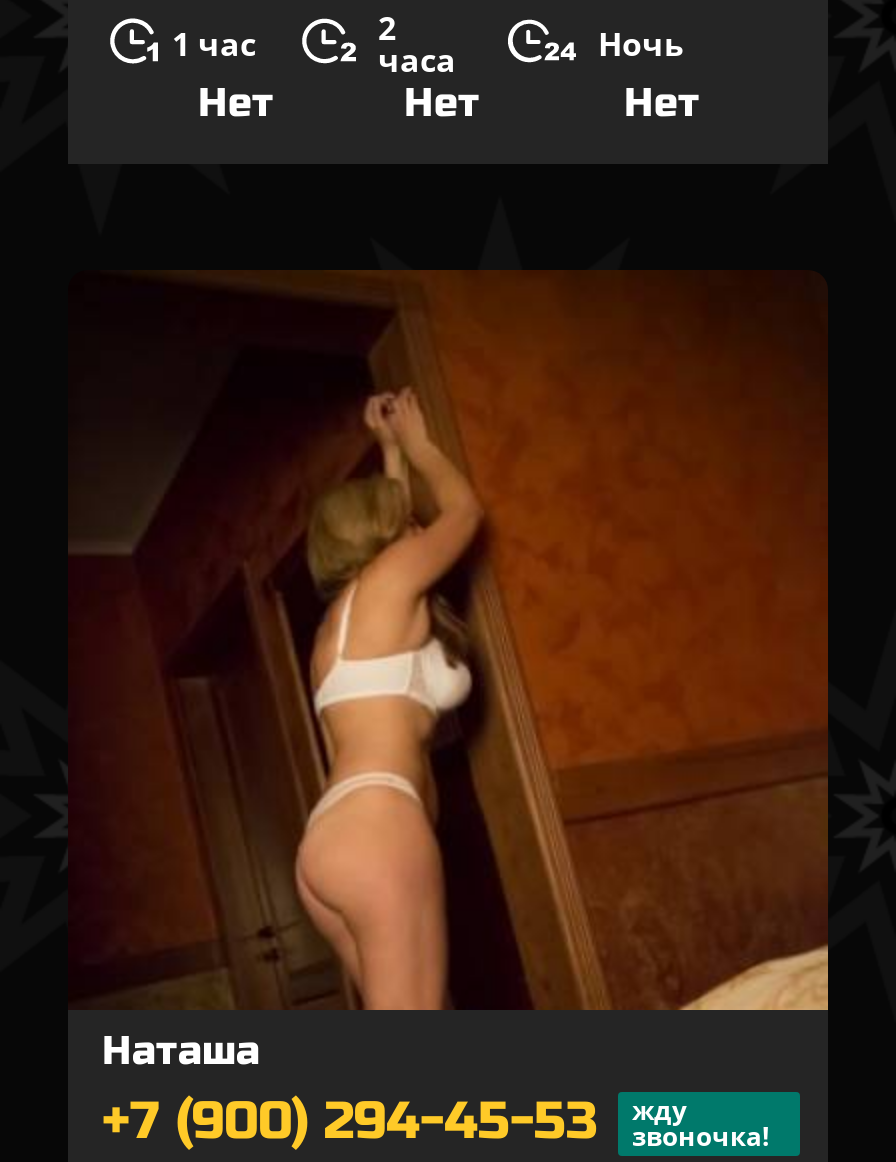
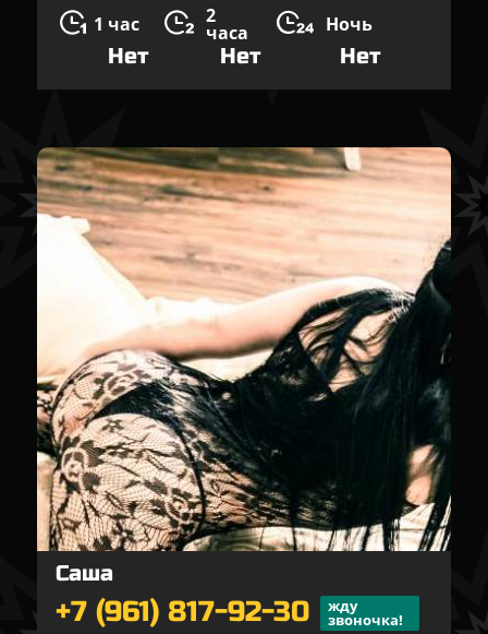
- [image]
- Наташа
- +7 (900) 294-45-53
+ [image]
+ Саша
+ +7 (961) 817-92-30
